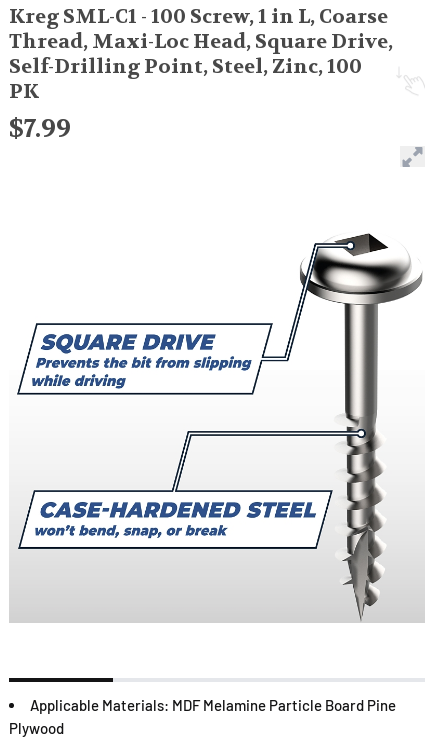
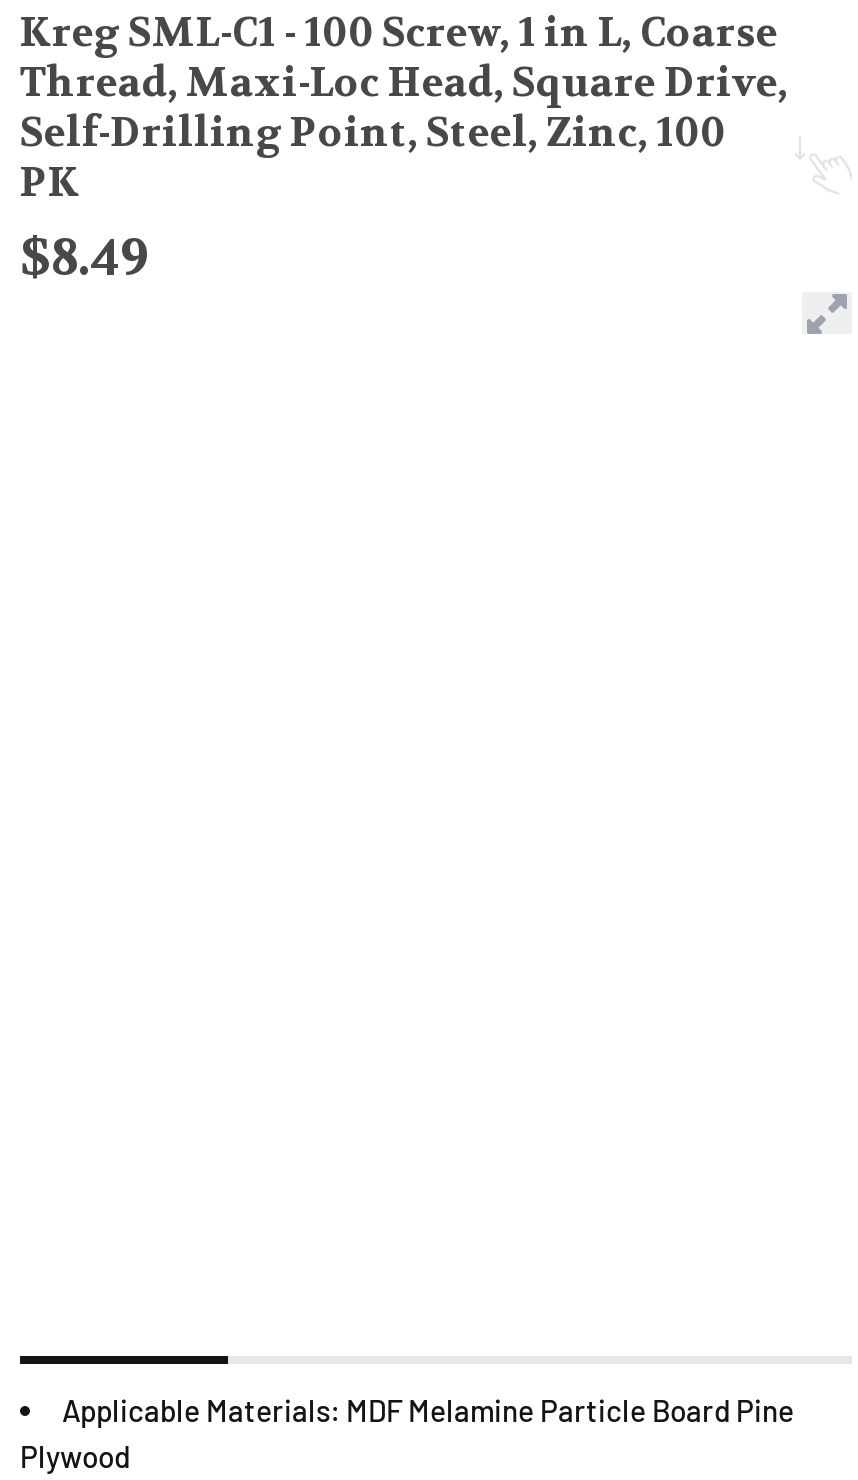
- $7.99
+ $8.49

- [image]
